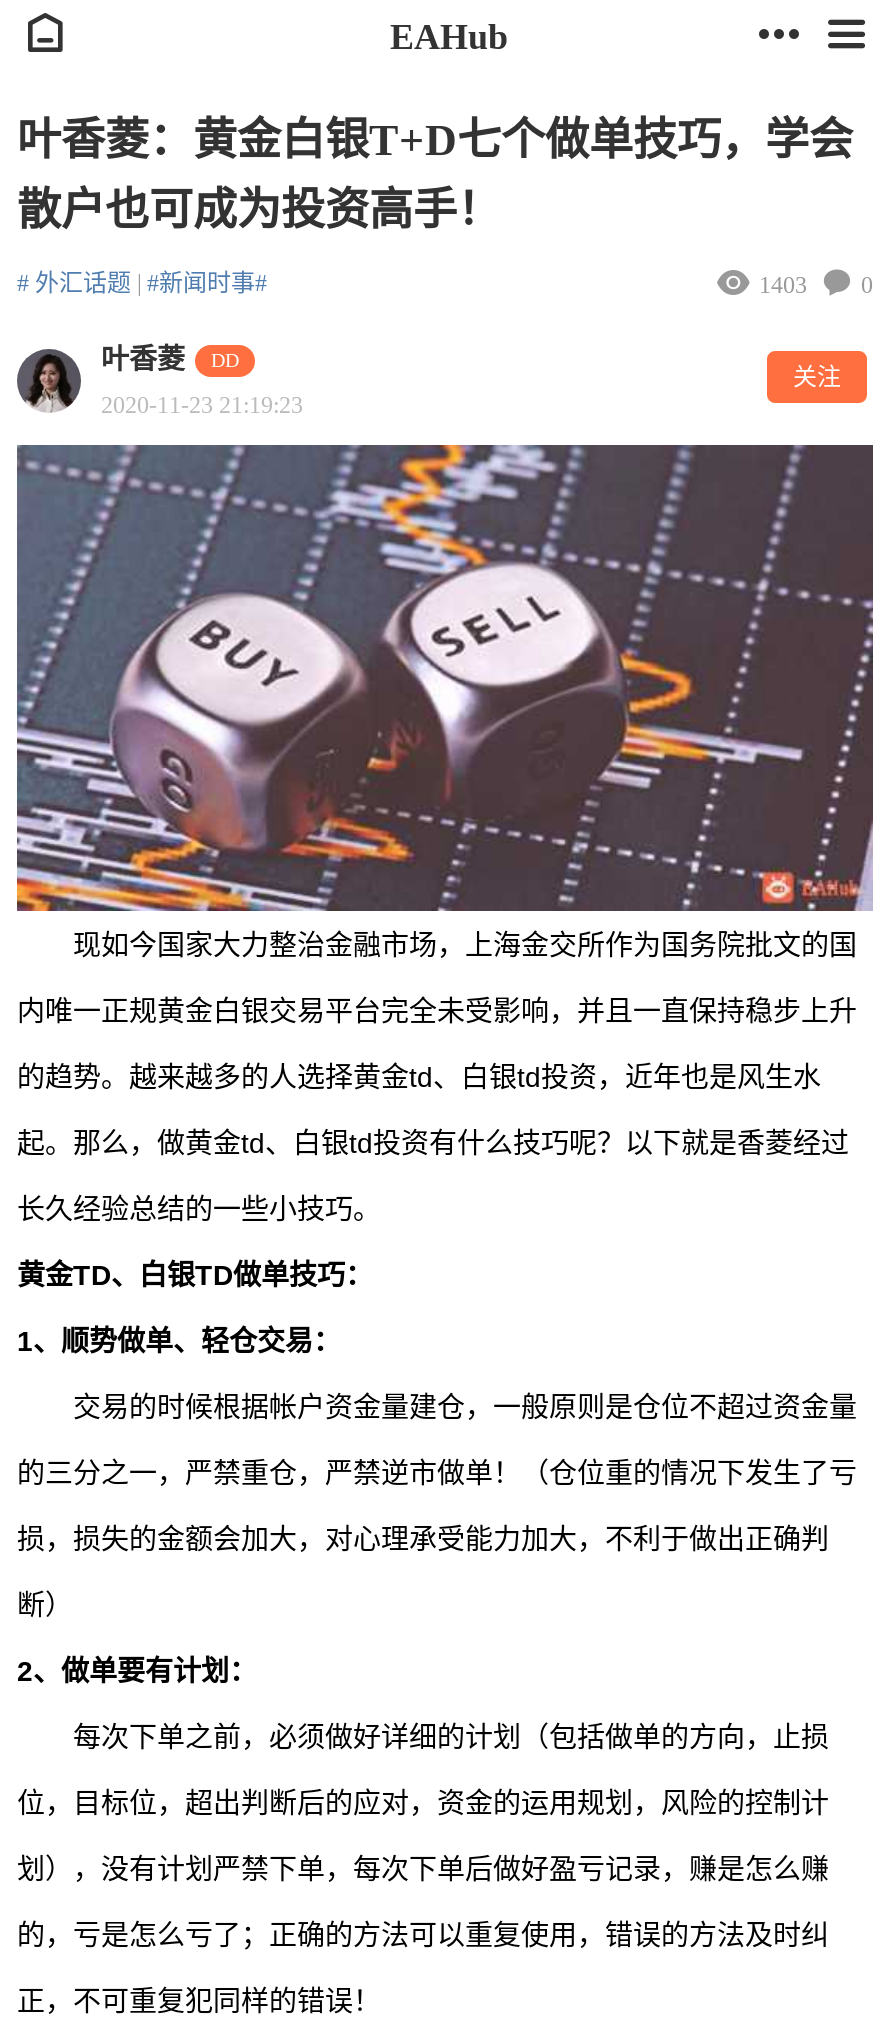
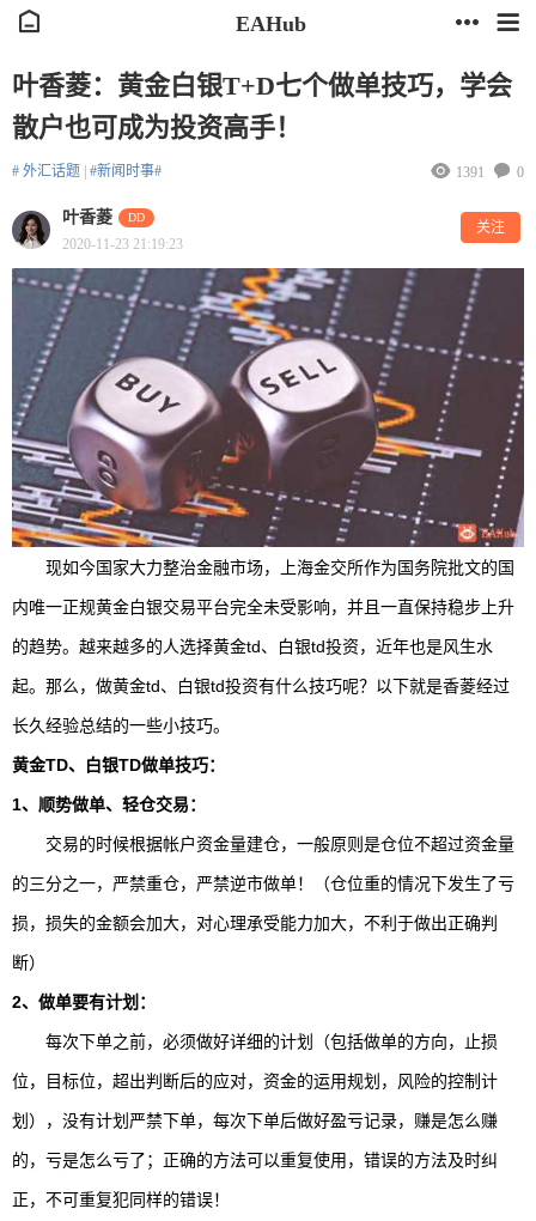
- 1403 0
+ 1391 0
